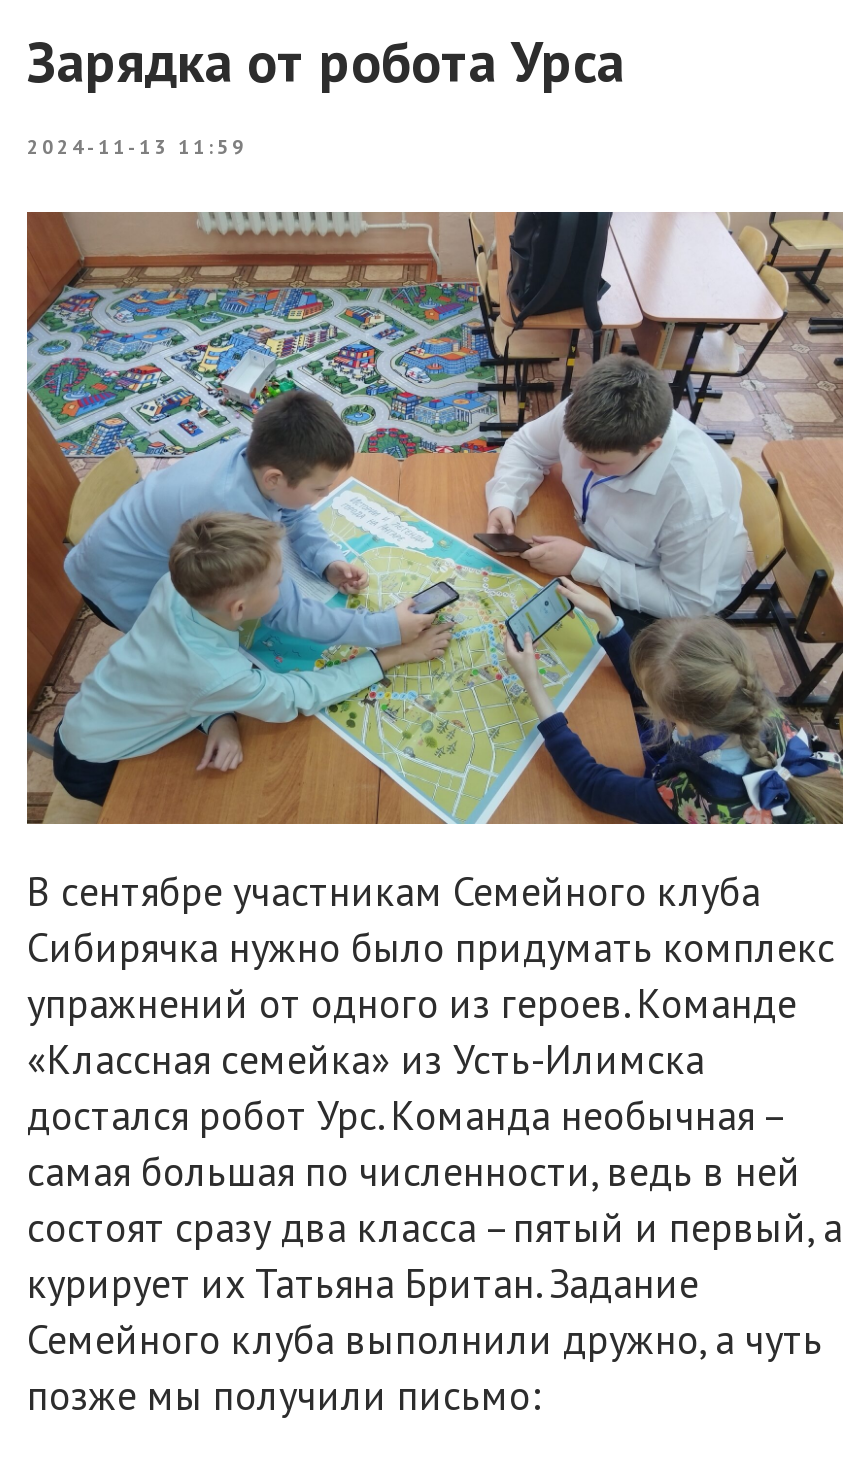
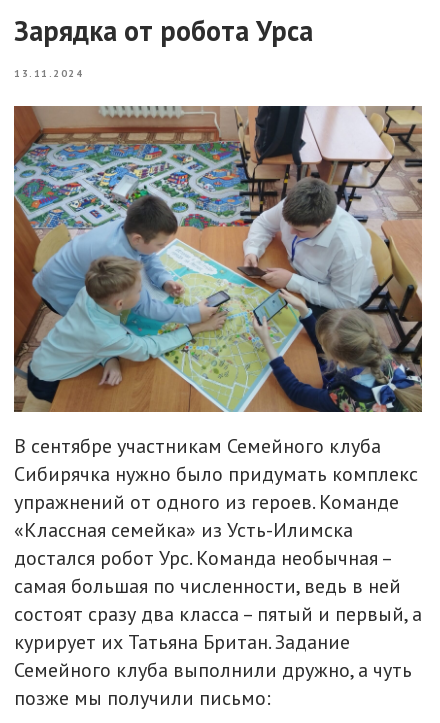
- 2024-11-13 11:59
+ 13.11.2024
